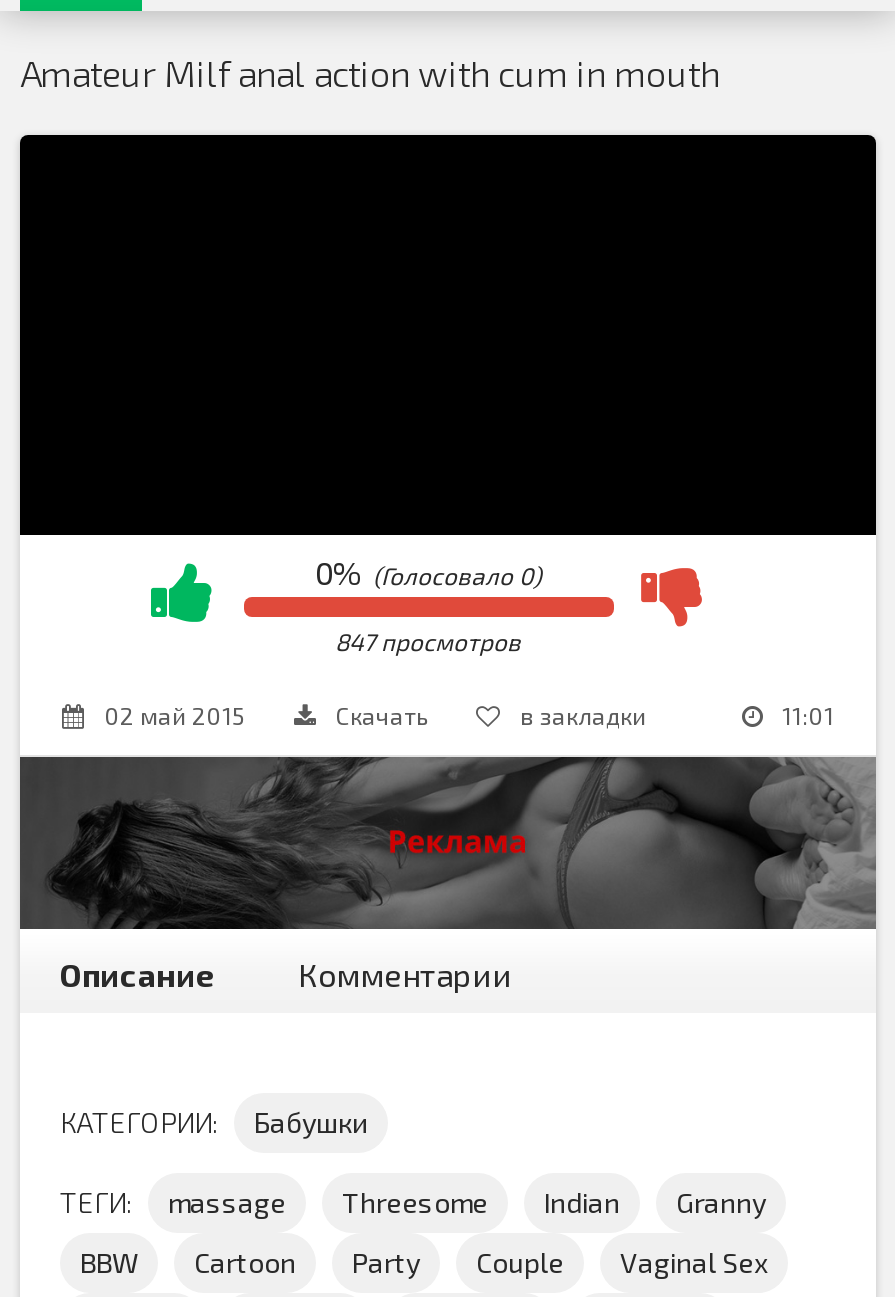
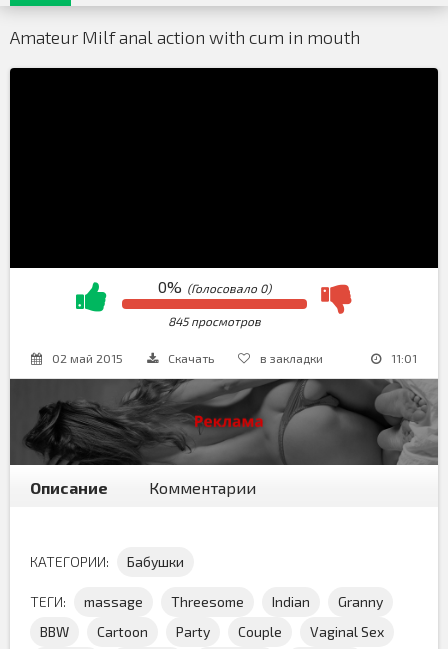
- 847 просмотров
+ 845 просмотров
